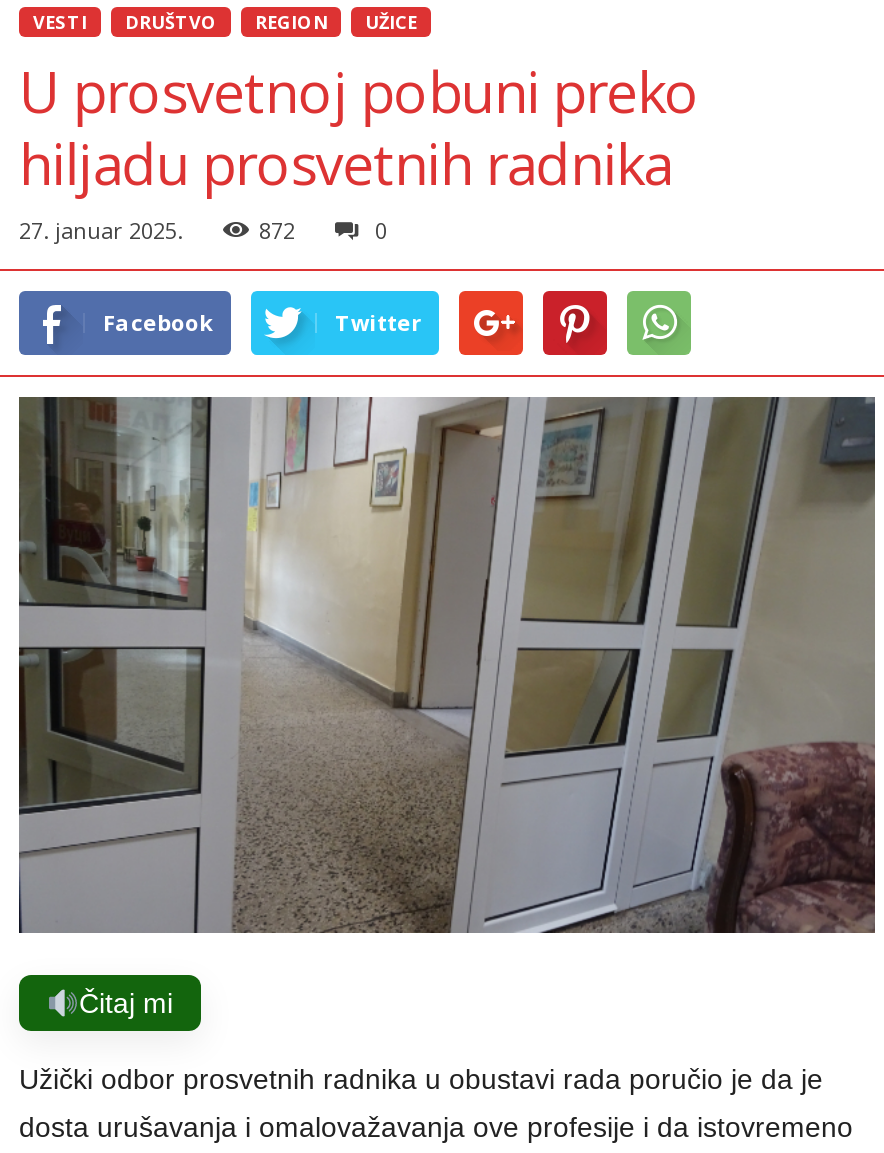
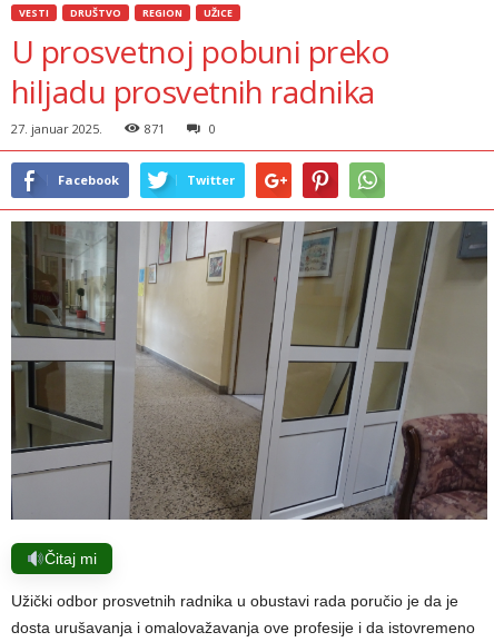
- 872
+ 871
